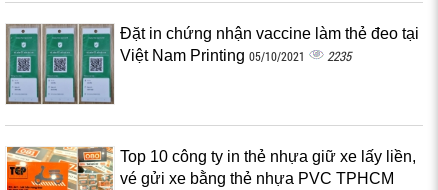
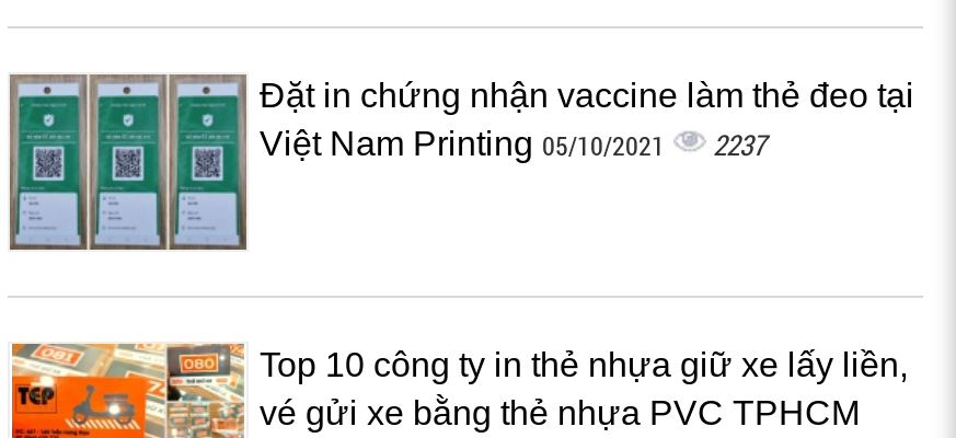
- Việt Nam Printing 05/10/2021 2235
+ Việt Nam Printing 05/10/2021 2237
